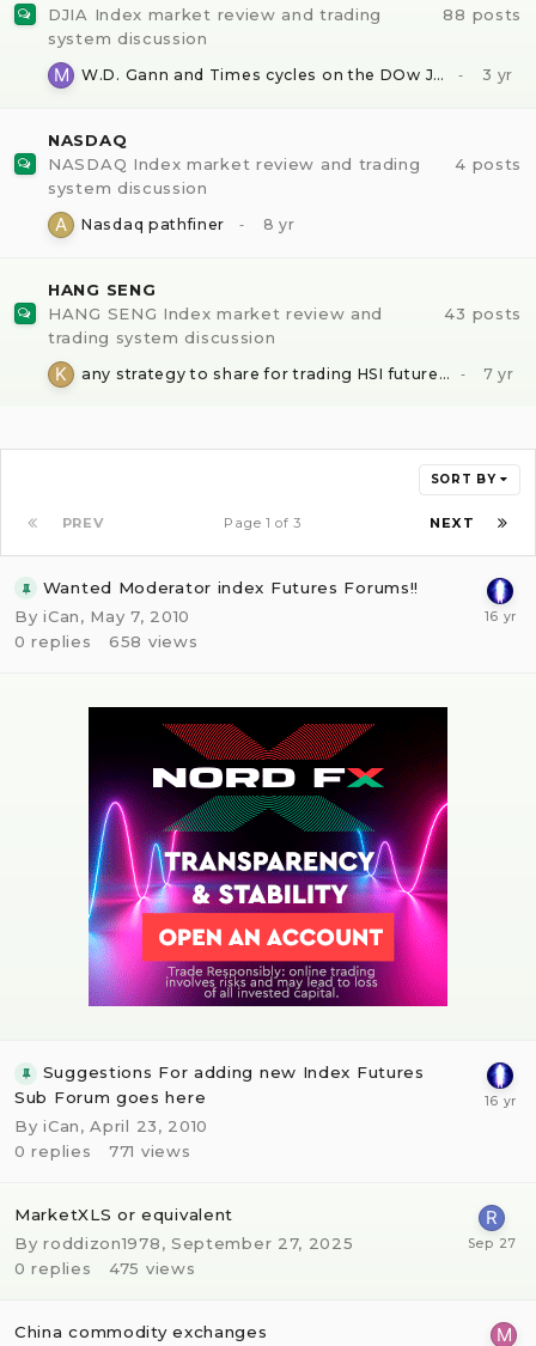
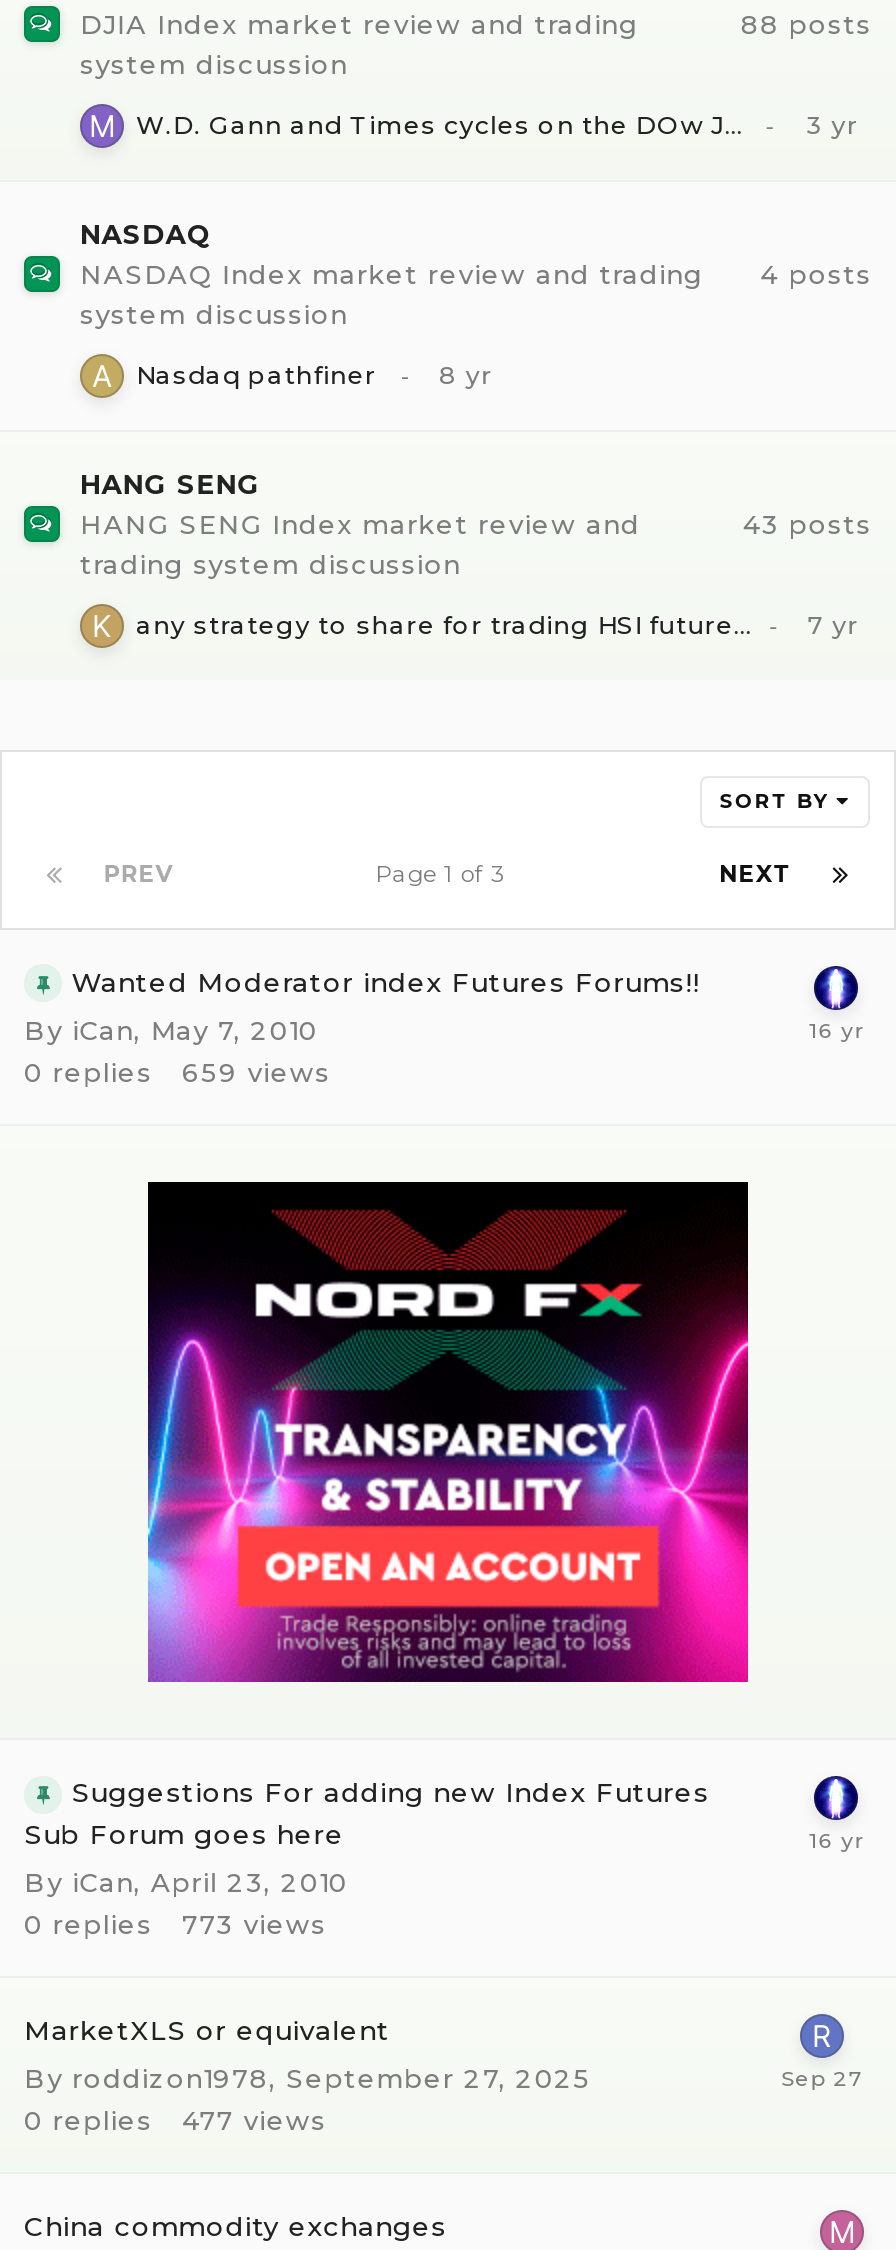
- 658 views
+ 659 views

- 771 views
+ 773 views

- 475 views
+ 477 views
